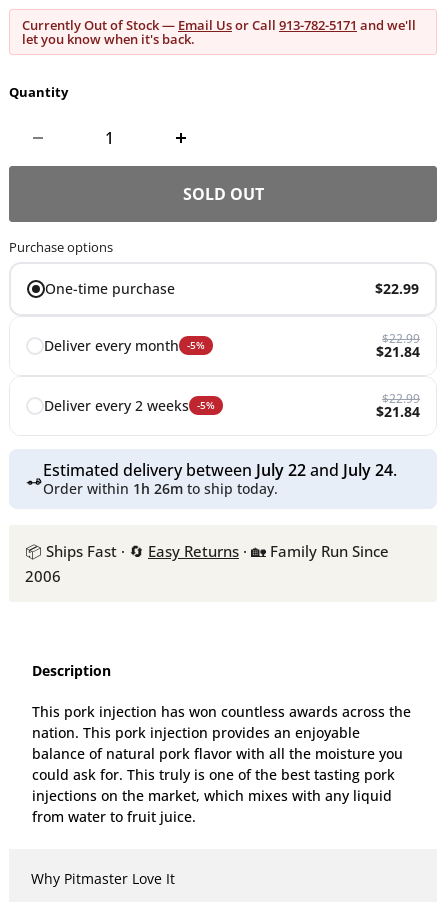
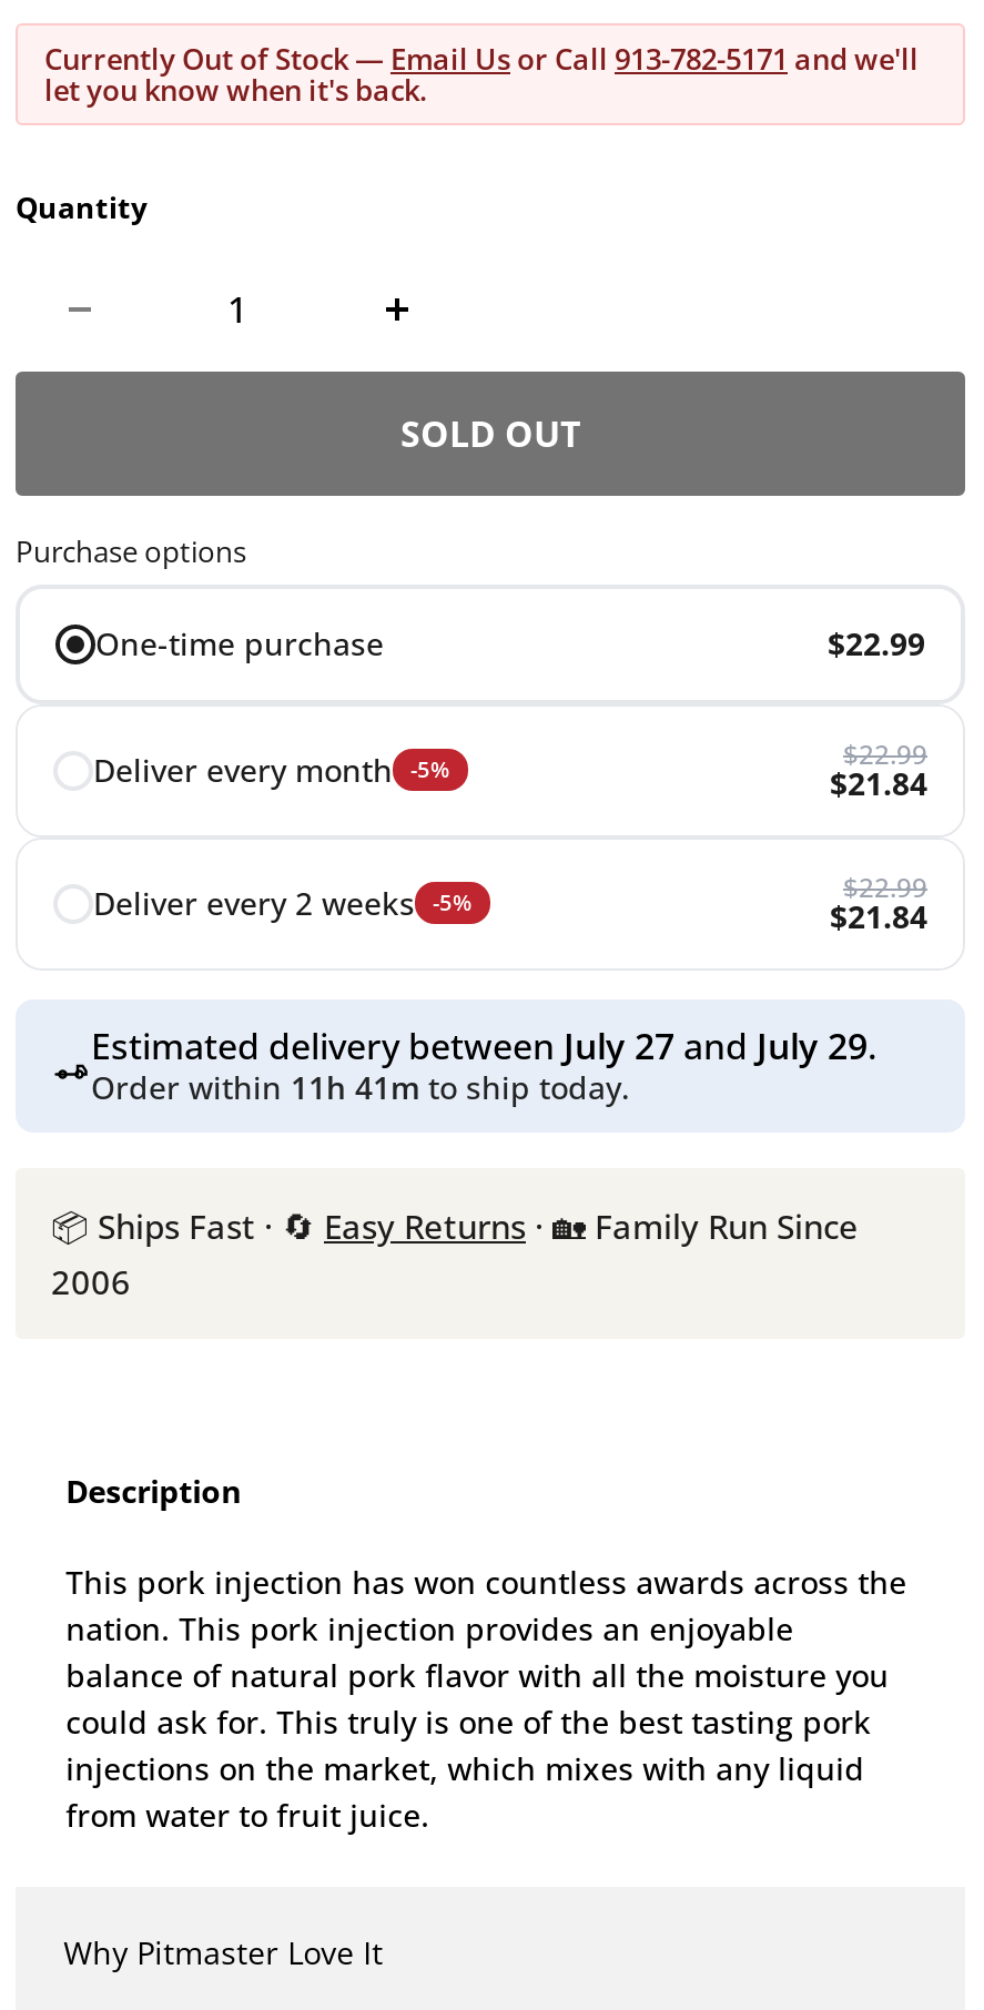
- Estimated delivery between July 22 and July 24.
+ Estimated delivery between July 27 and July 29.

- Order within 1h 26m to ship today.
+ Order within 11h 41m to ship today.
